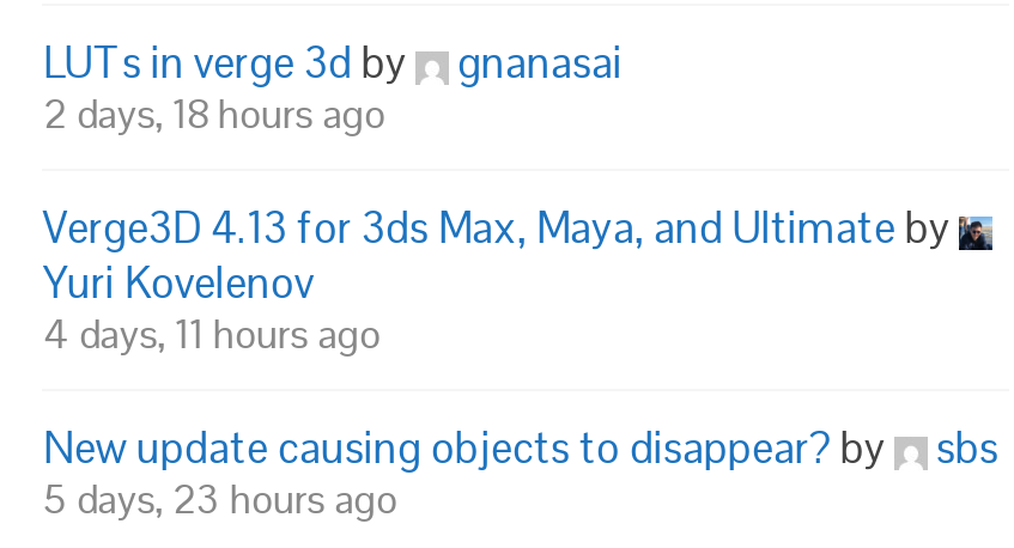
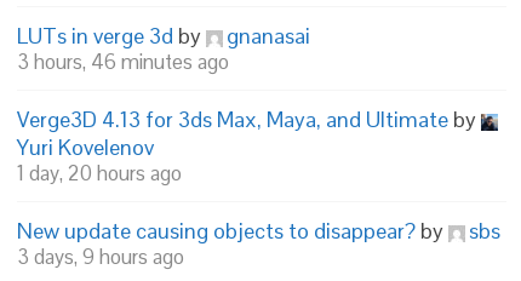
- 2 days, 18 hours ago
+ 3 hours, 46 minutes ago

- 4 days, 11 hours ago
+ 1 day, 20 hours ago

- 5 days, 23 hours ago
+ 3 days, 9 hours ago
